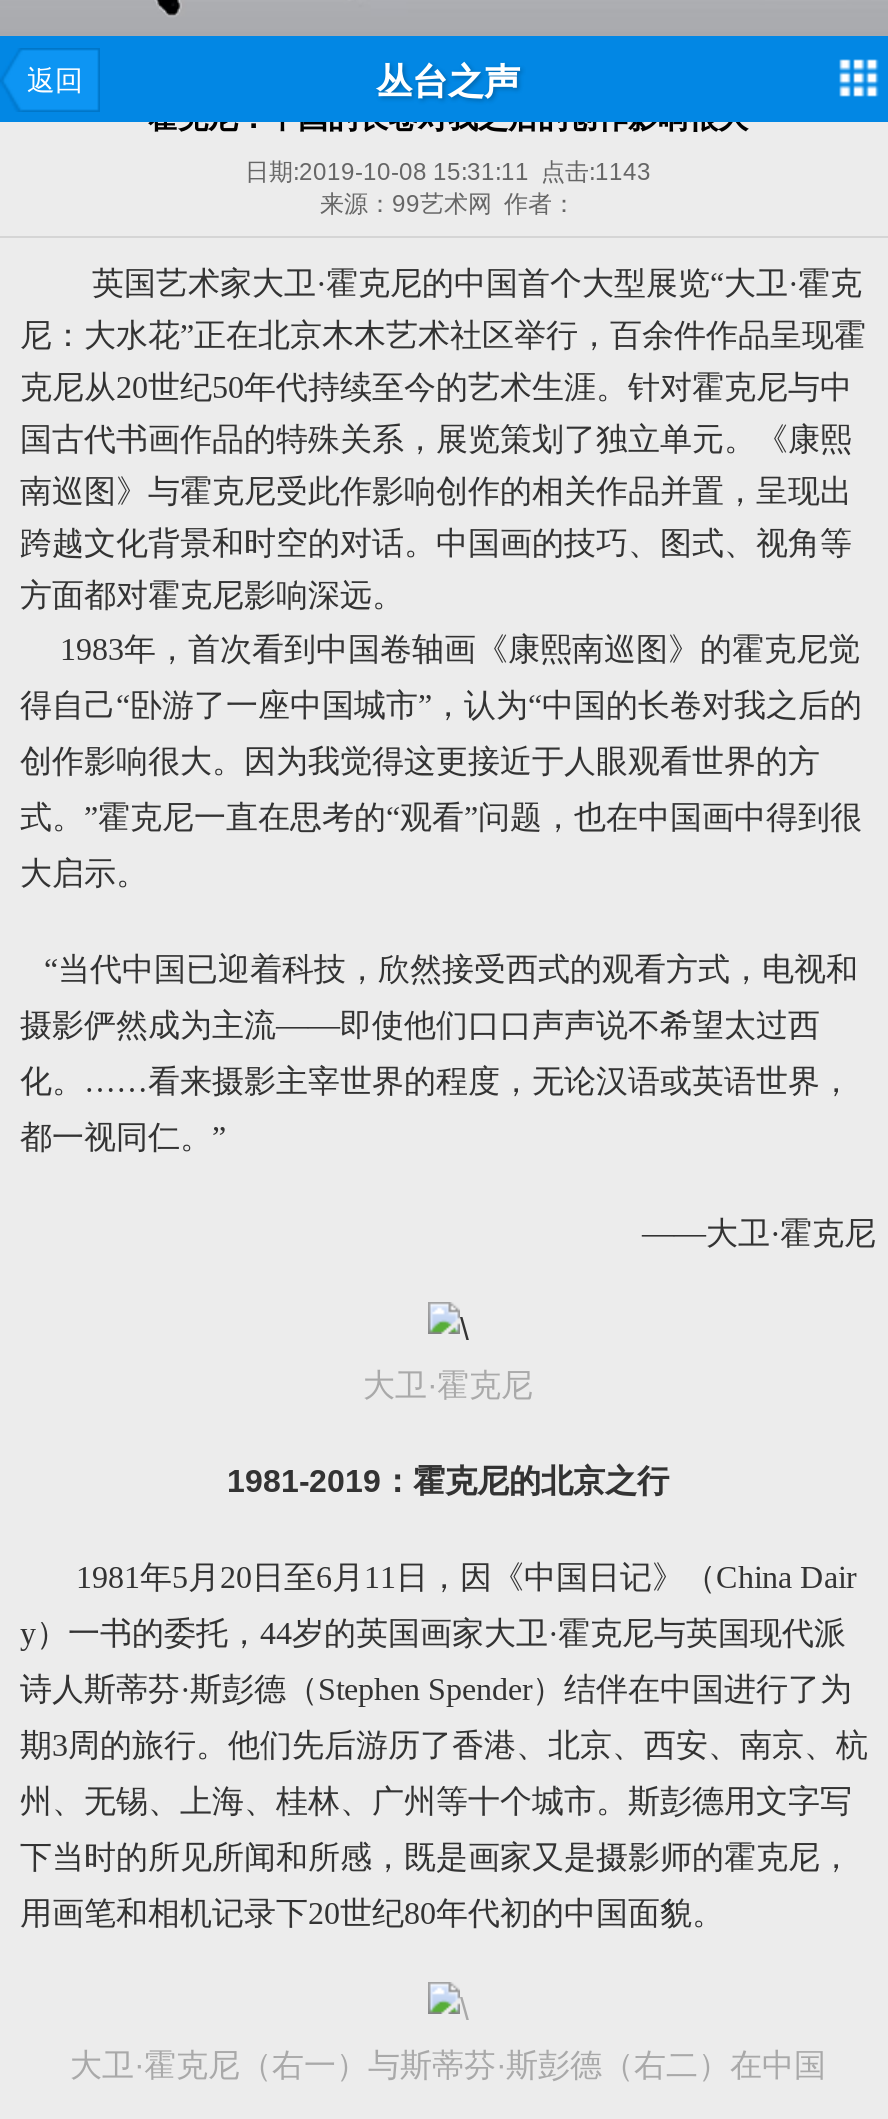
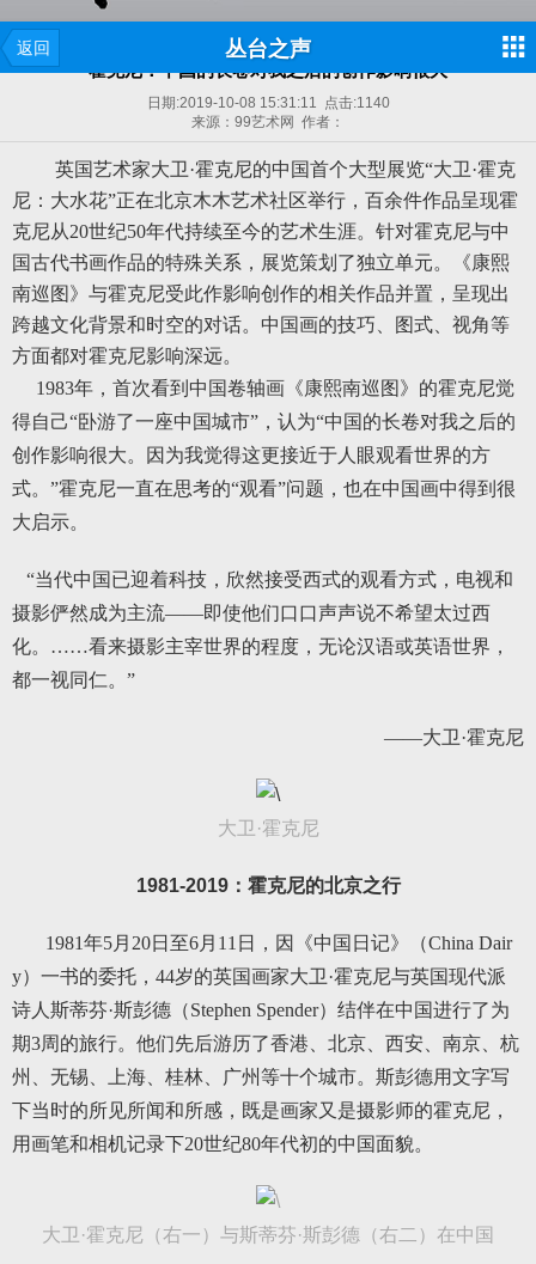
- 日期:2019-10-08 15:31:11点击:1143
+ 日期:2019-10-08 15:31:11点击:1140
